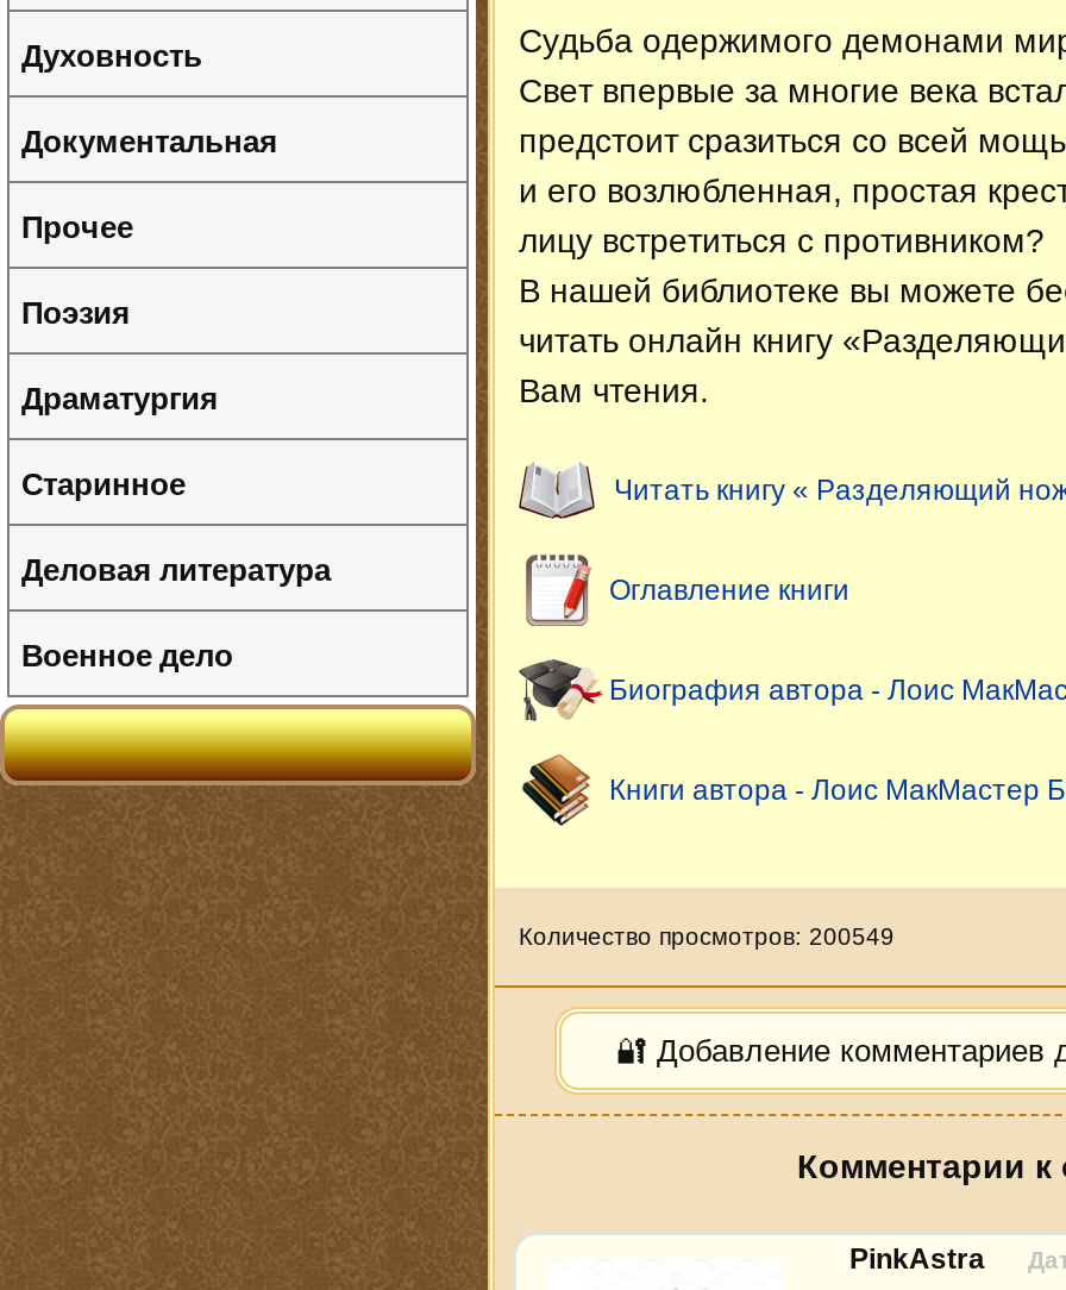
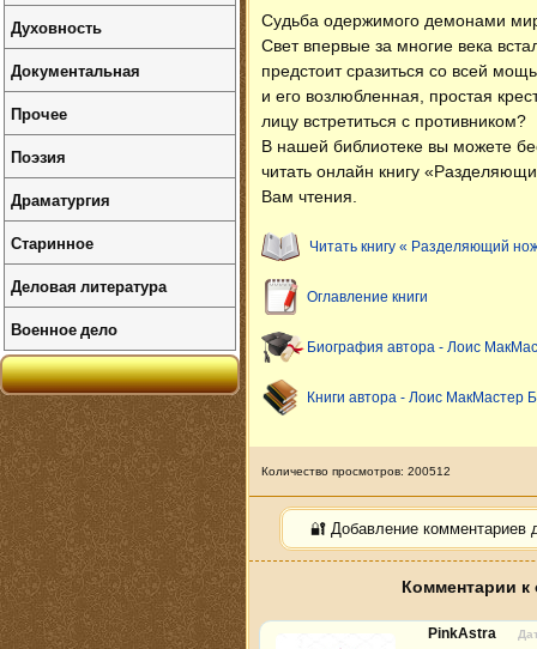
- Количество просмотров: 200549
+ Количество просмотров: 200512
